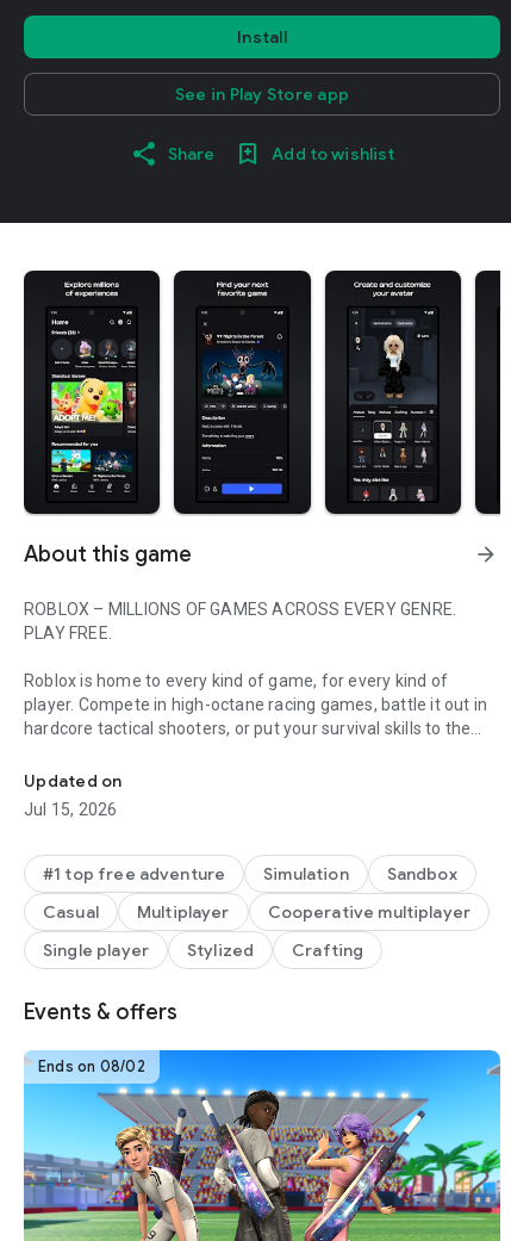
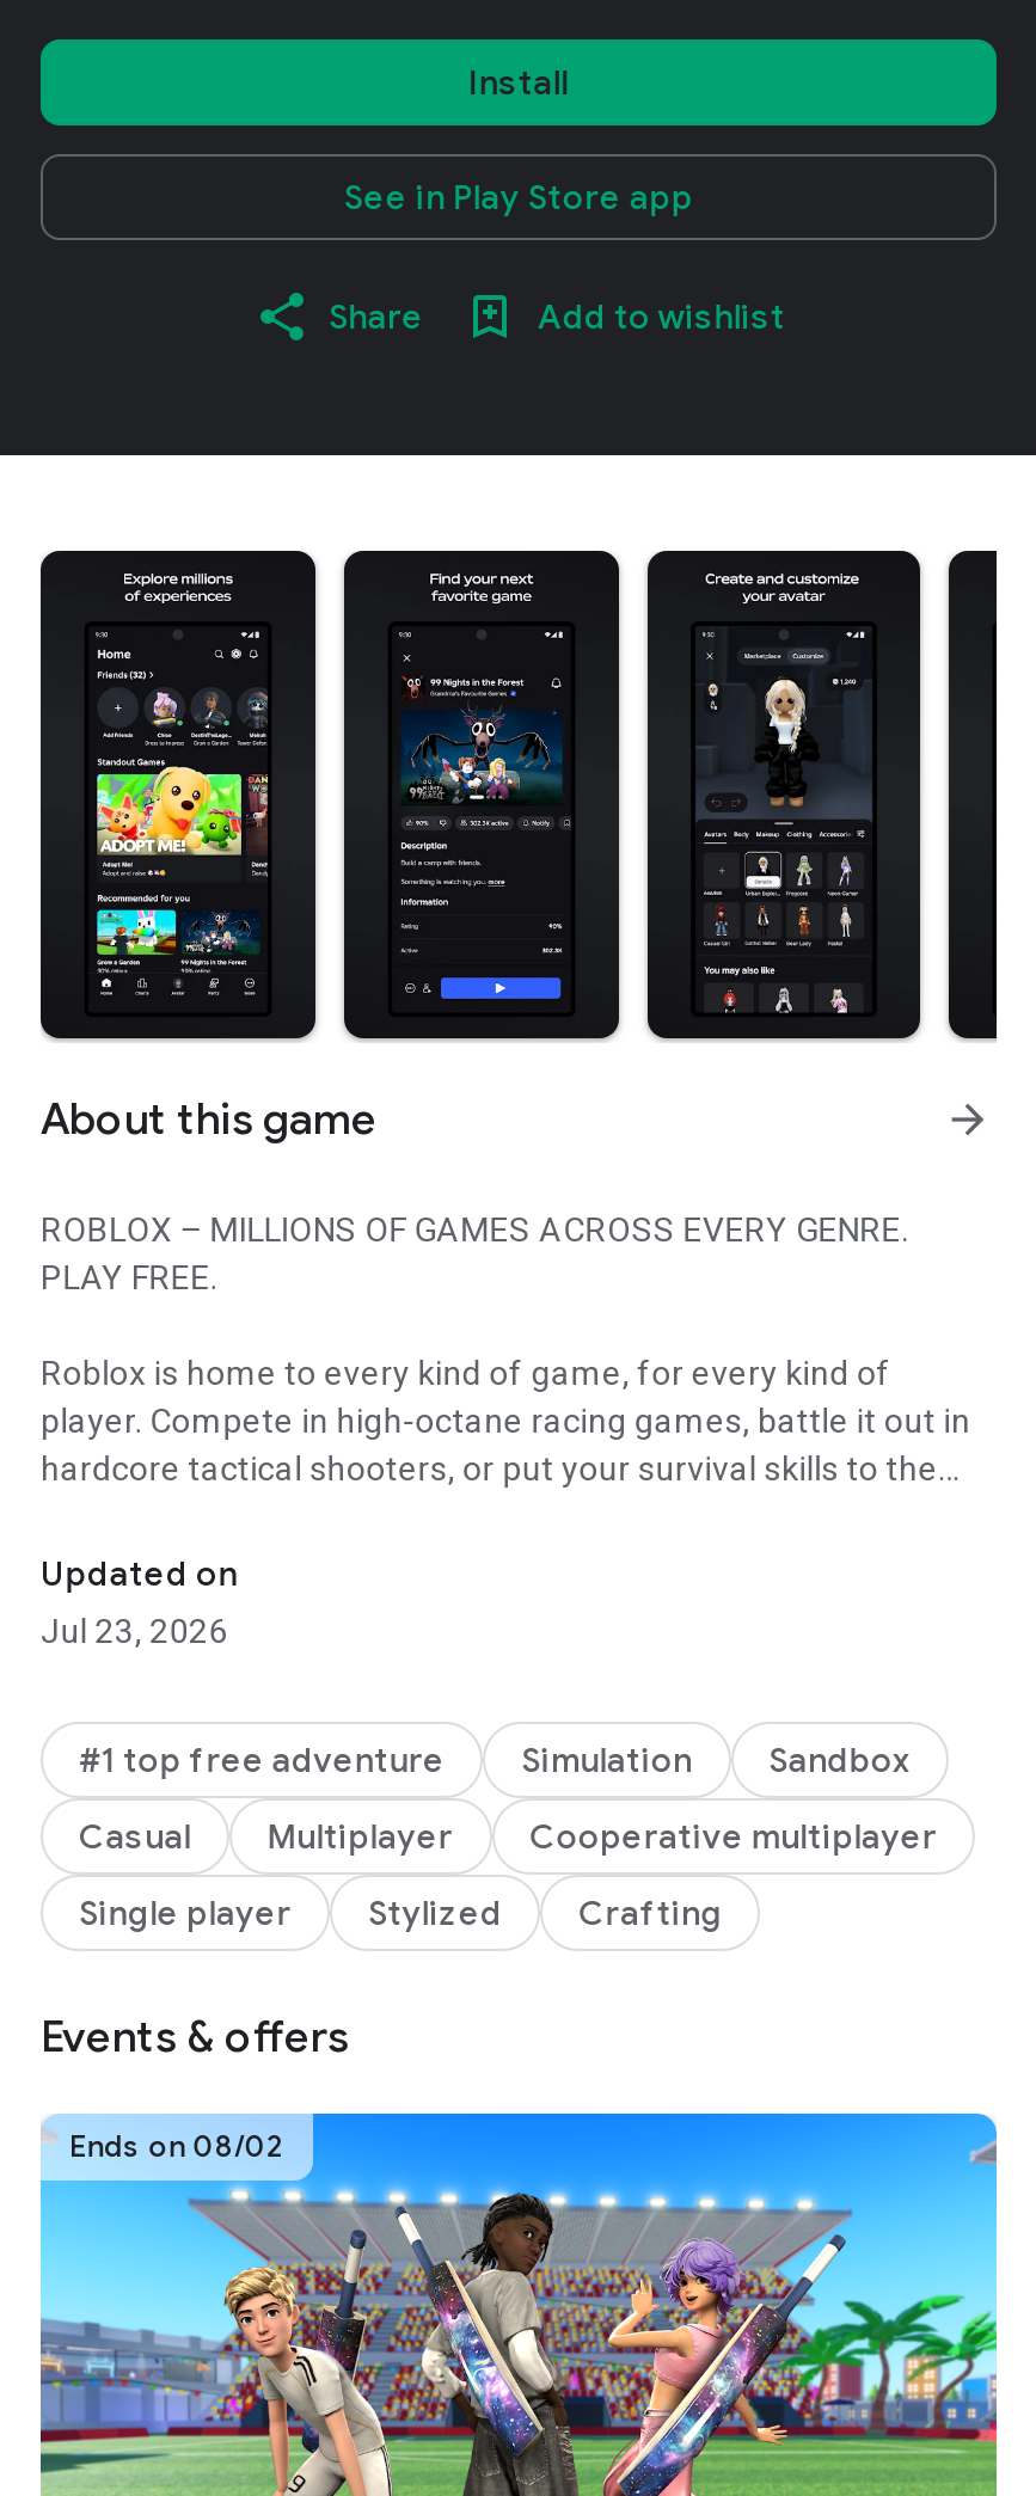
- Jul 15, 2026
+ Jul 23, 2026
